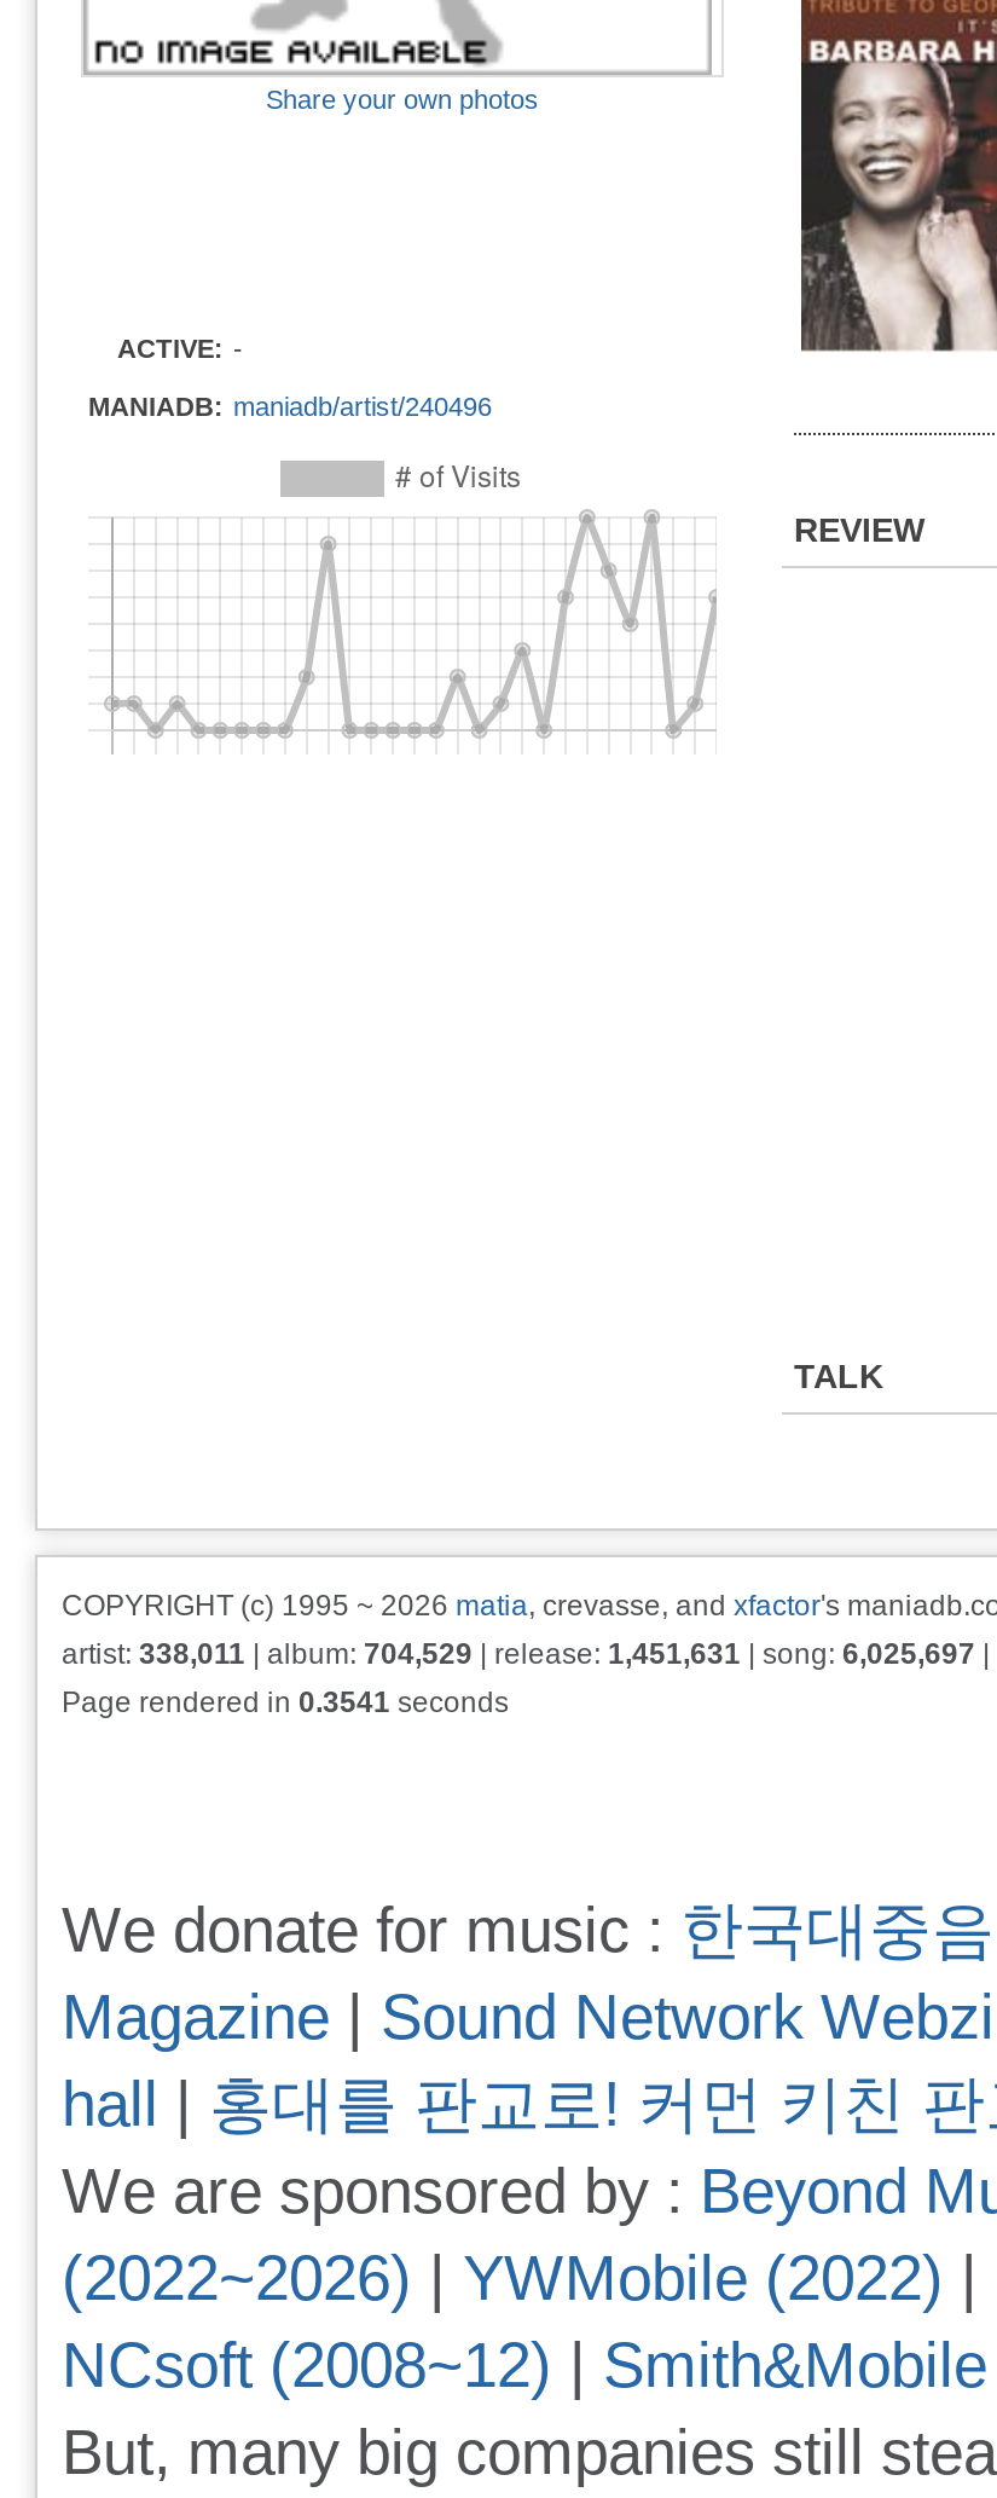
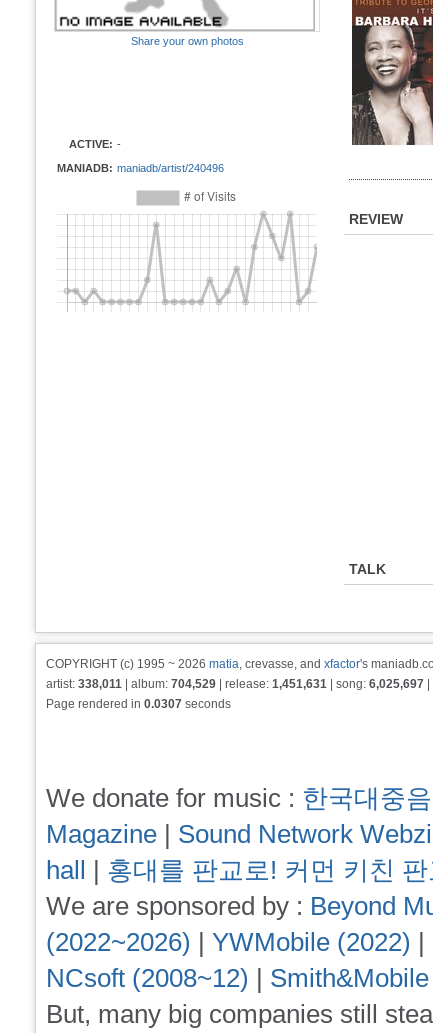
- Page rendered in 0.3541 seconds
+ Page rendered in 0.0307 seconds
